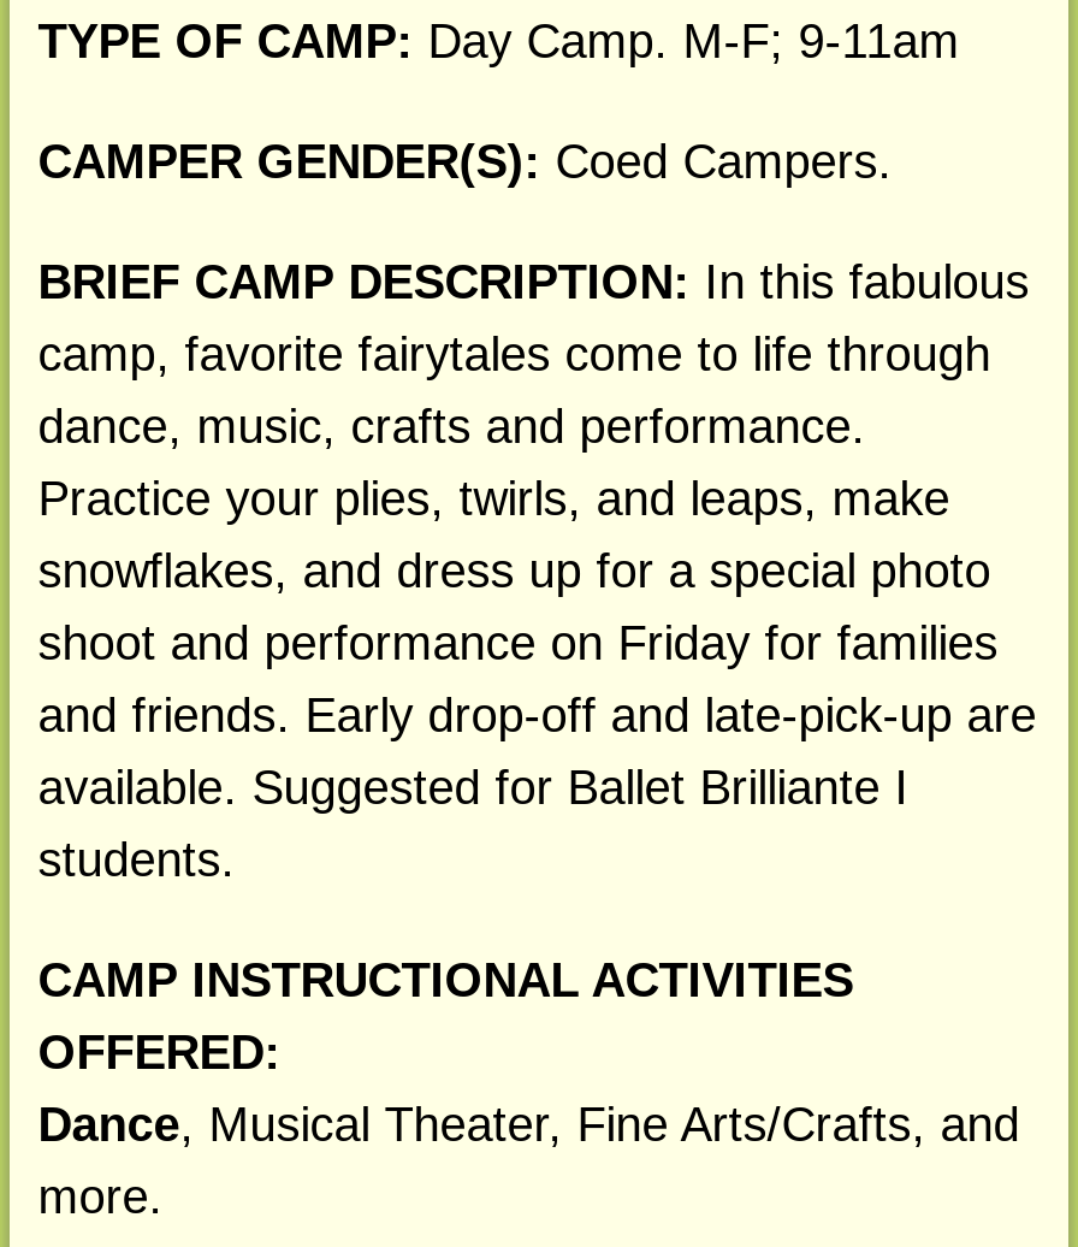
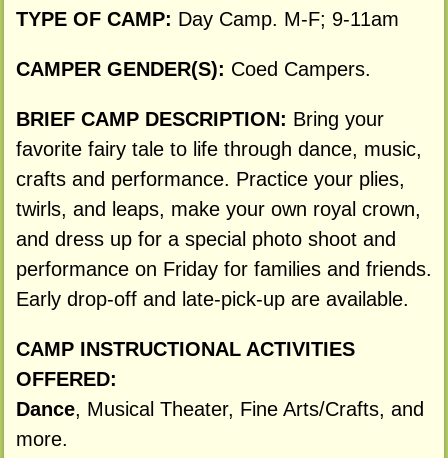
- BRIEF CAMP DESCRIPTION: In this fabulous
- camp, favorite fairytales come to life through
- dance, music, crafts and performance.
- Practice your plies, twirls, and leaps, make
- snowflakes, and dress up for a special photo
- shoot and performance on Friday for families
- and friends. Early drop-off and late-pick-up are
- available. Suggested for Ballet Brilliante I
- students.
+ BRIEF CAMP DESCRIPTION: Bring your
+ favorite fairy tale to life through dance, music,
+ crafts and performance. Practice your plies,
+ twirls, and leaps, make your own royal crown,
+ and dress up for a special photo shoot and
+ performance on Friday for families and friends.
+ Early drop-off and late-pick-up are available.
